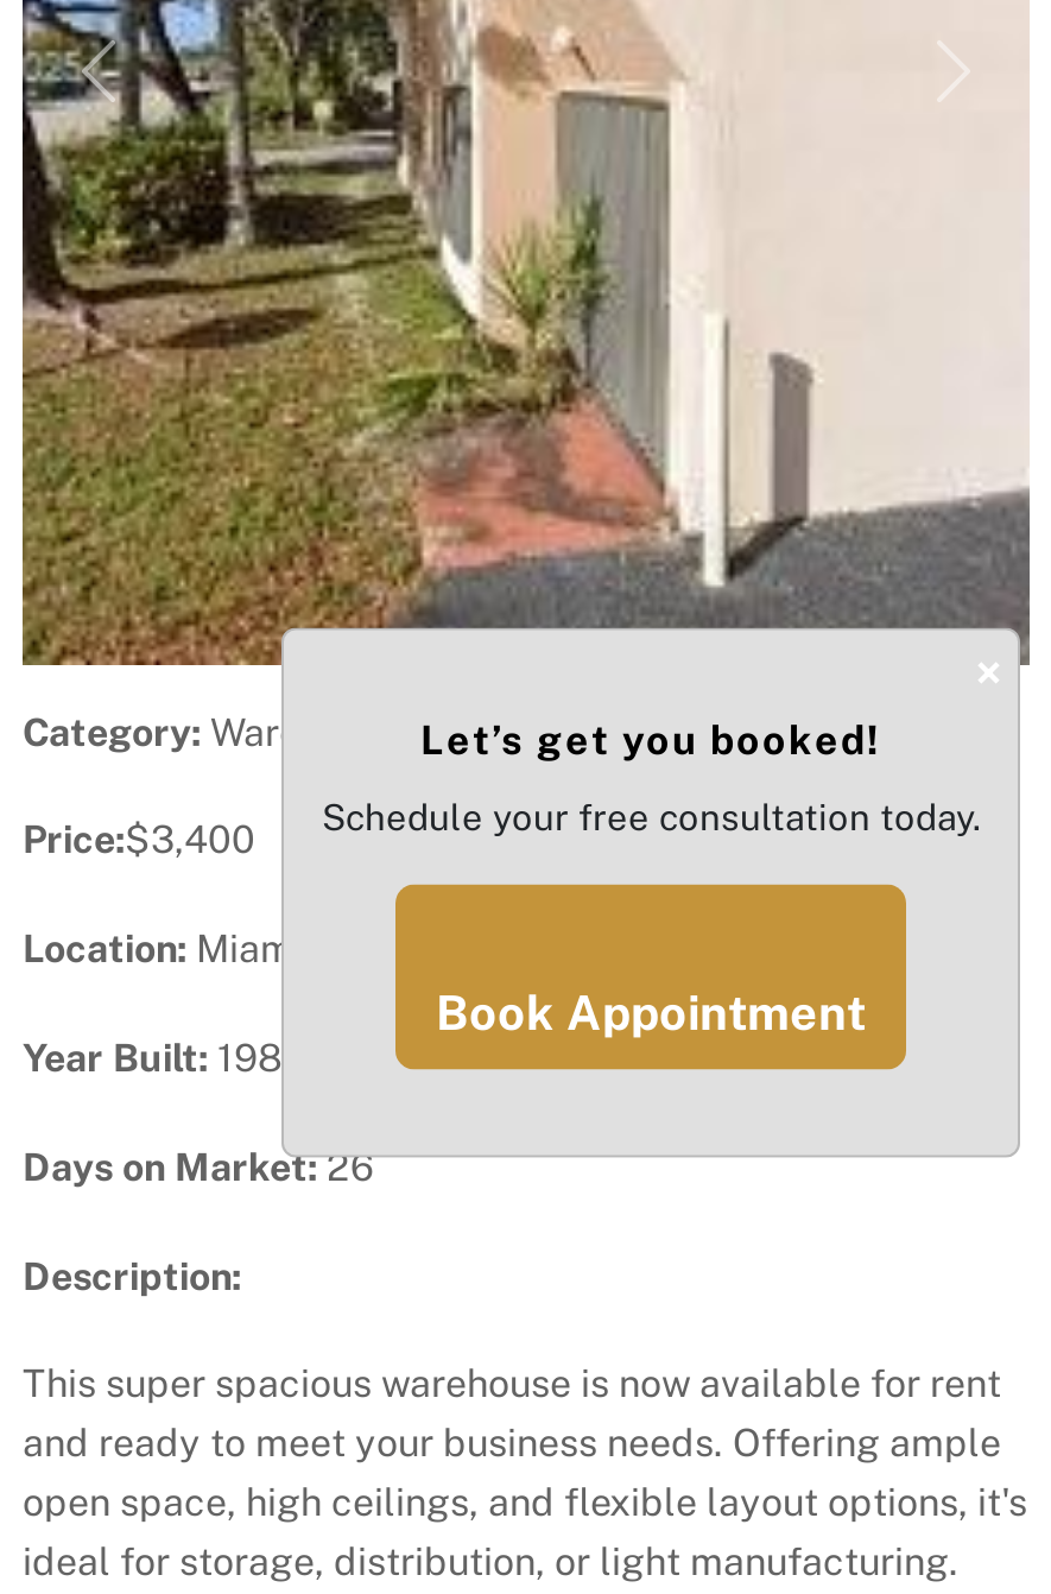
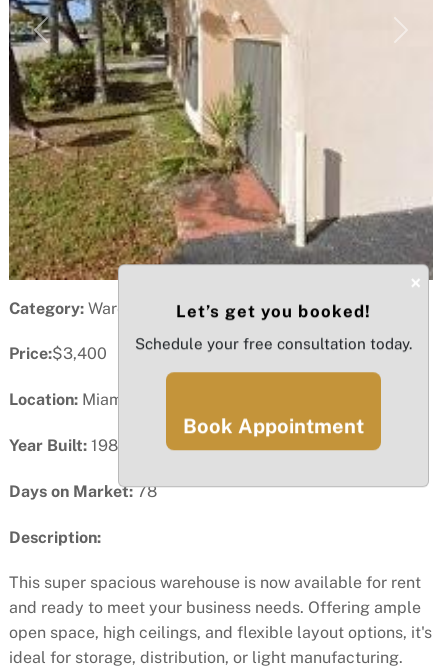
- Days on Market:26
+ Days on Market:78
